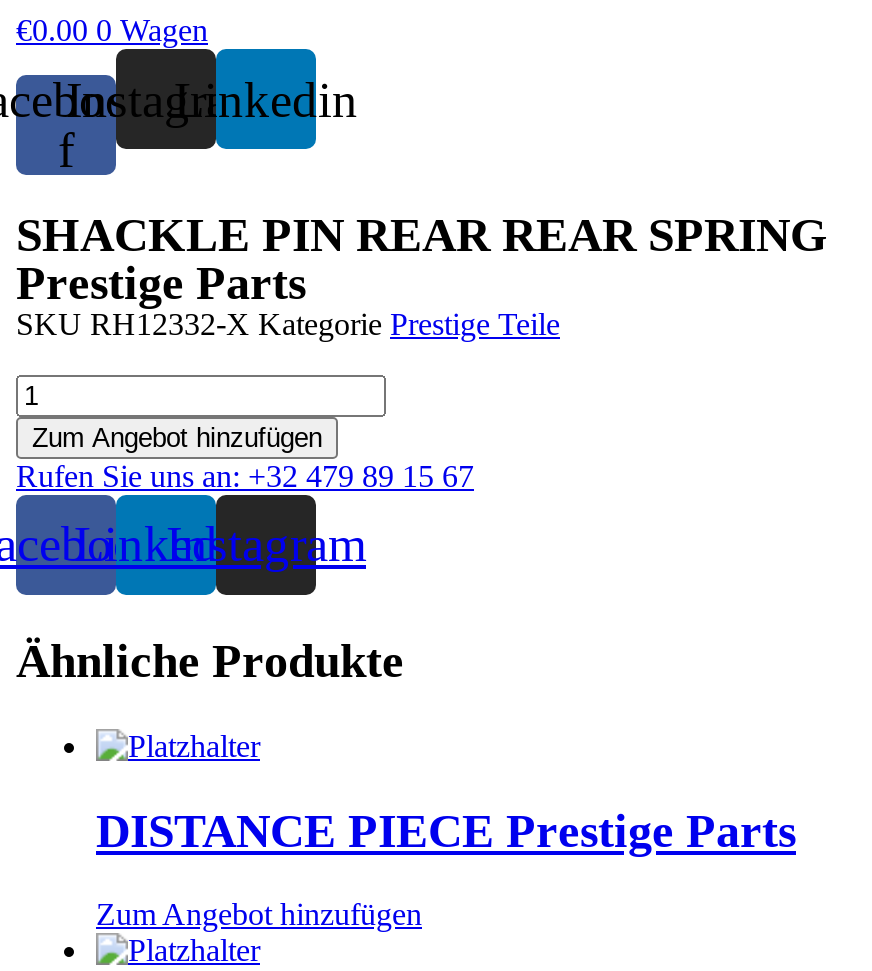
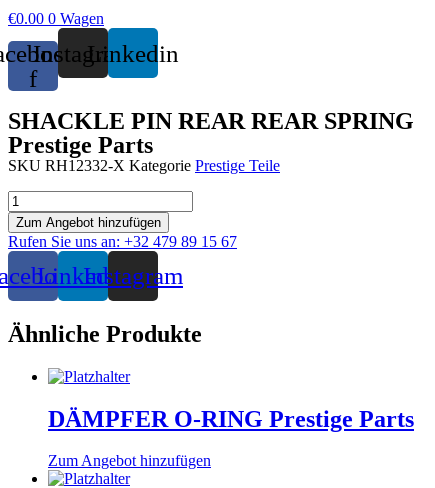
- DISTANCE PIECE Prestige Parts
+ DÄMPFER O-RING Prestige Parts
